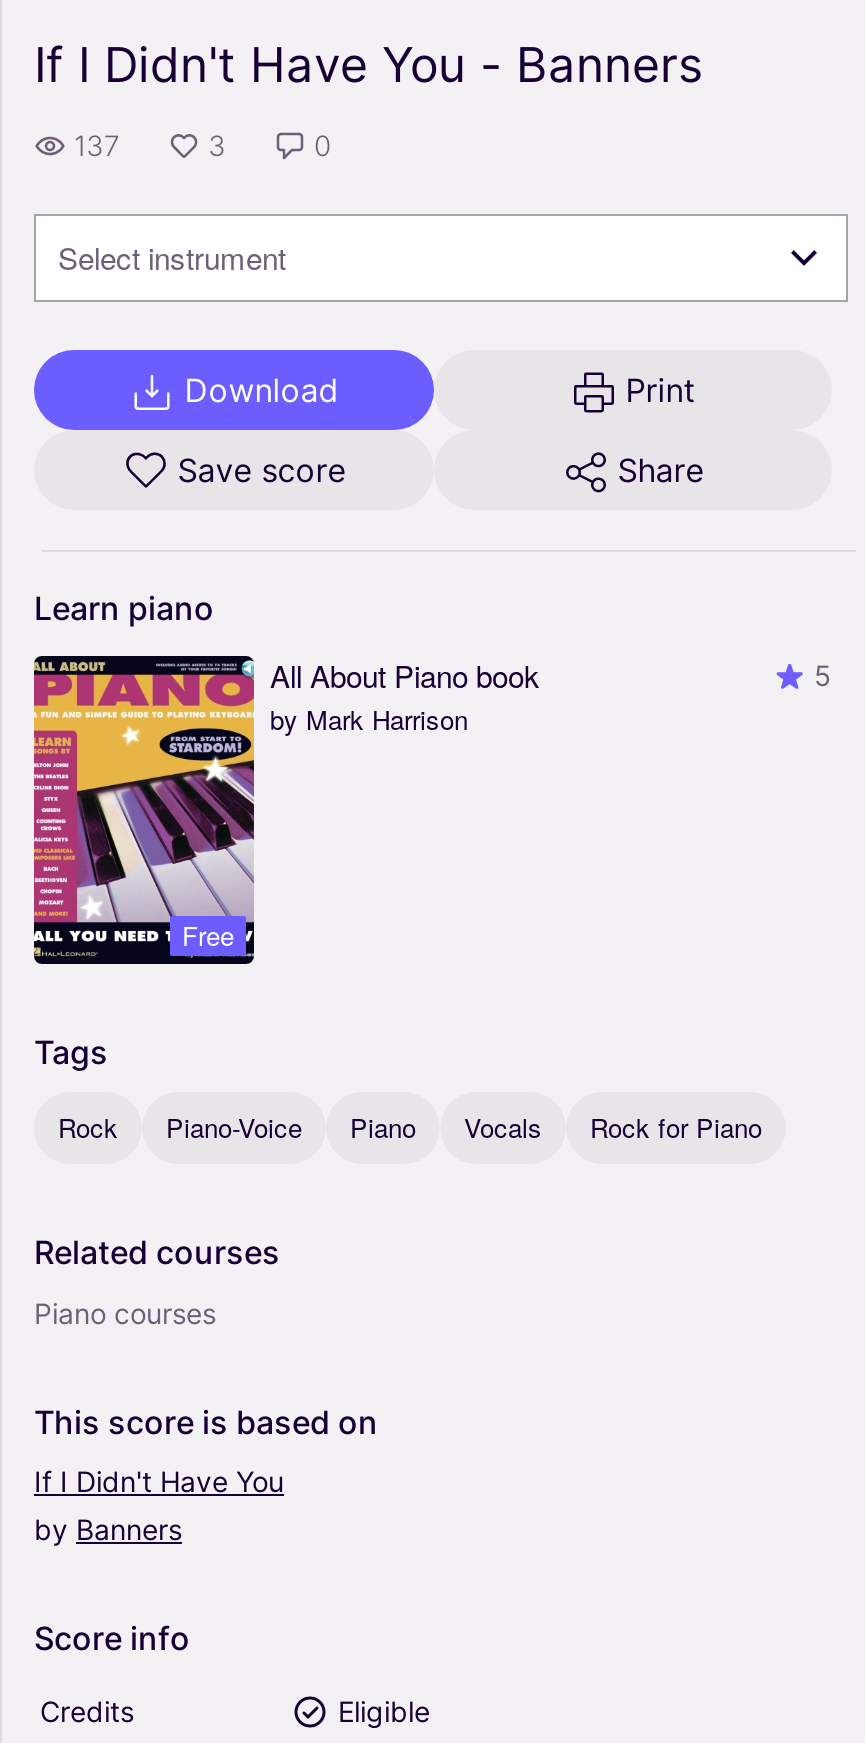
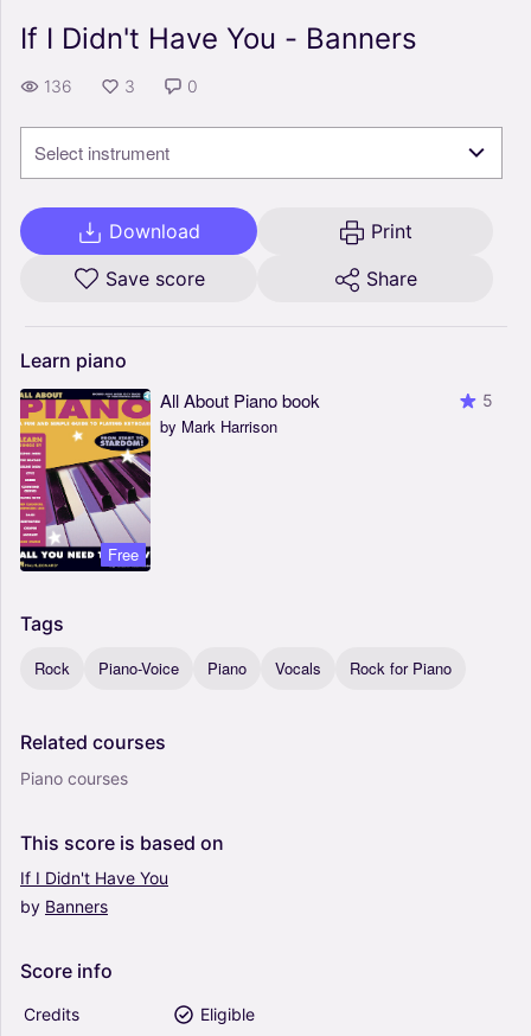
- 137
+ 136
